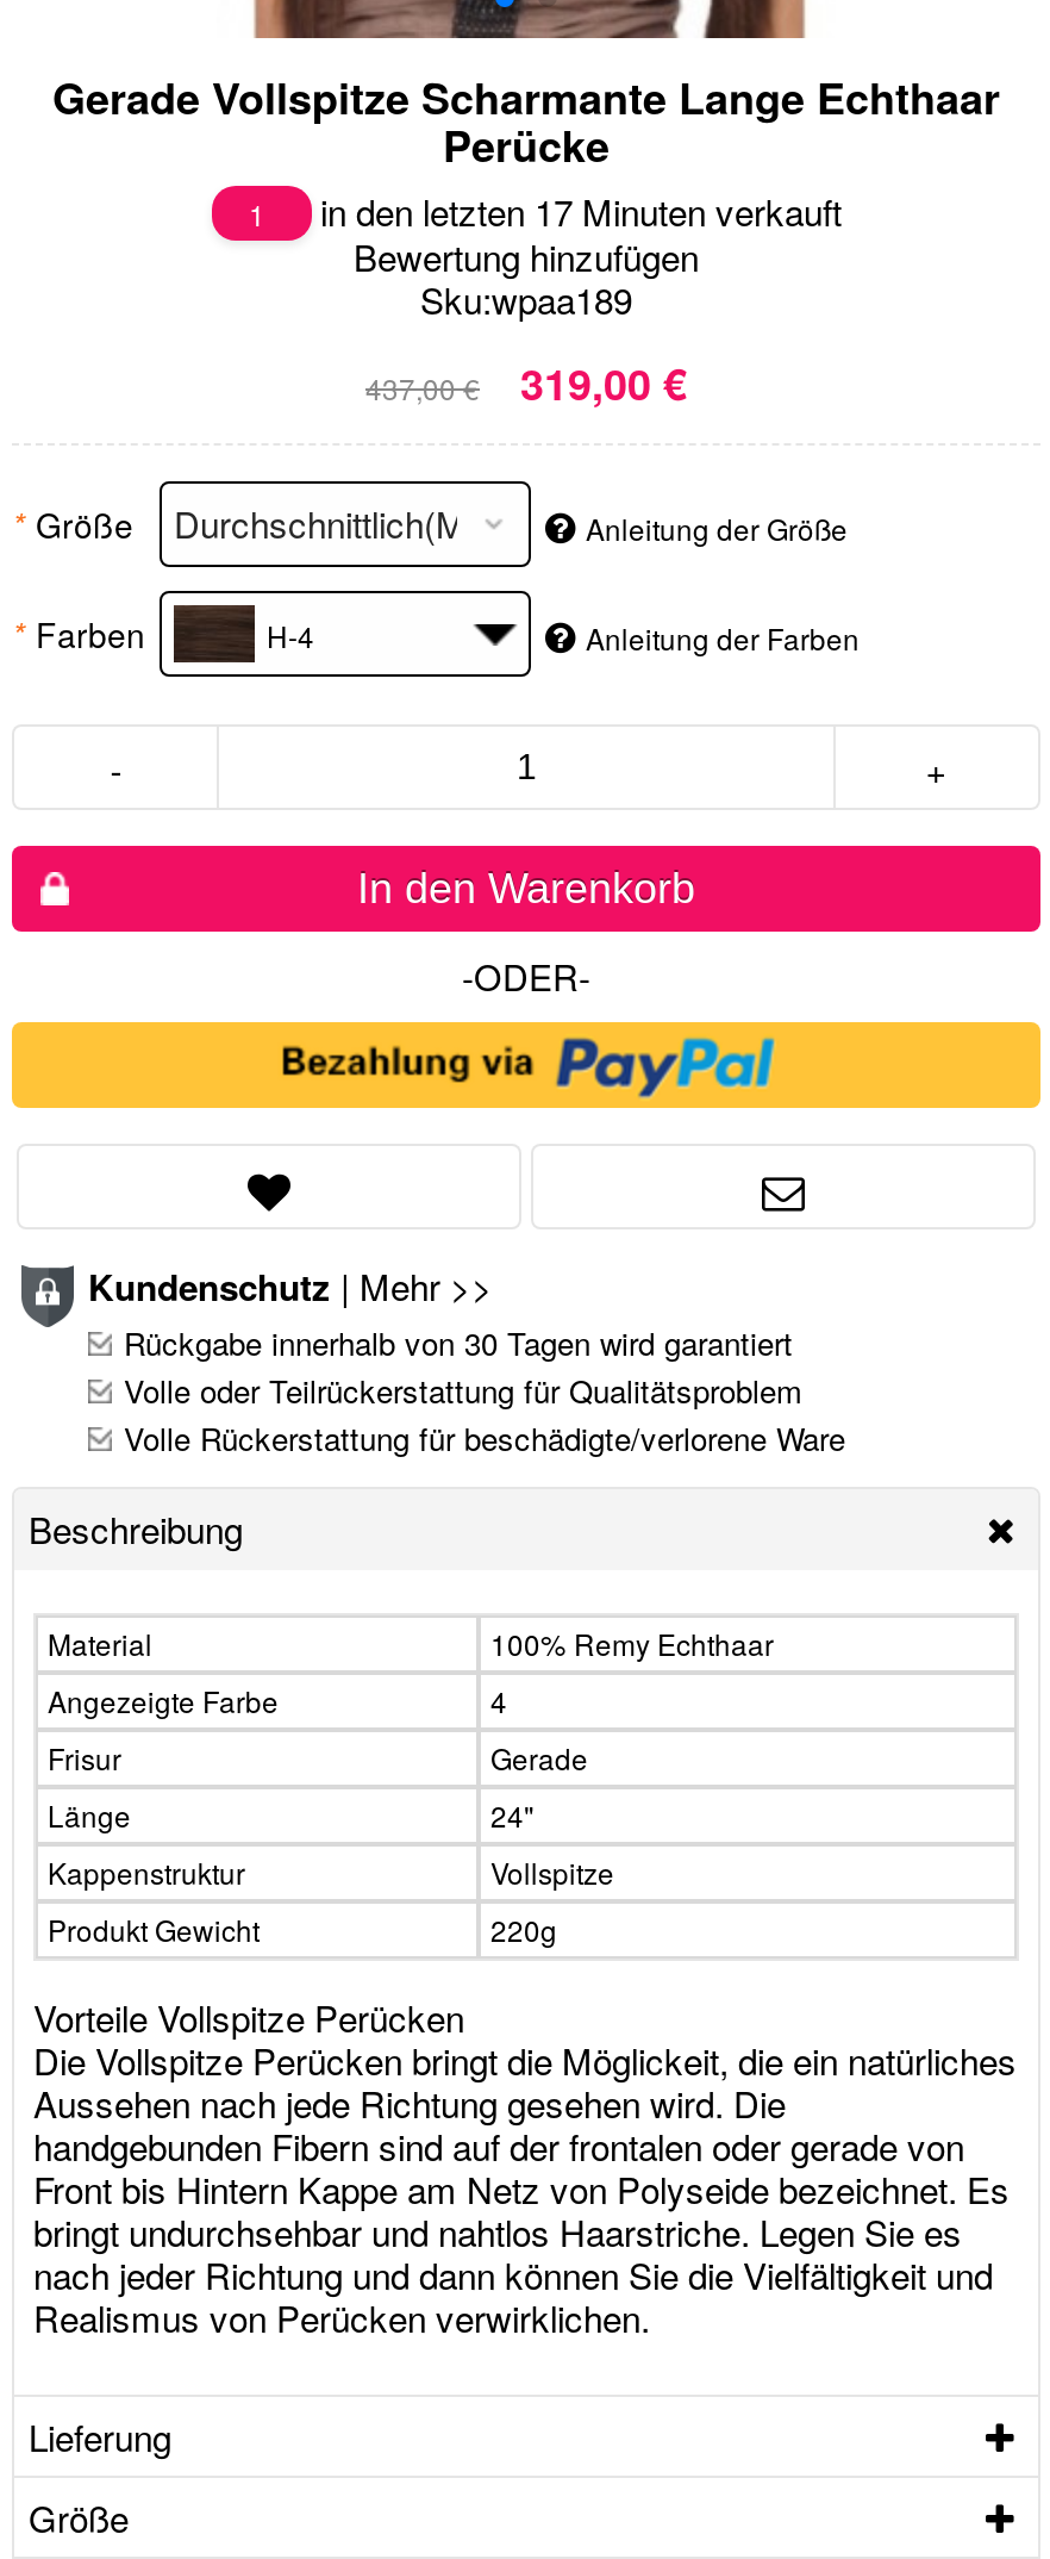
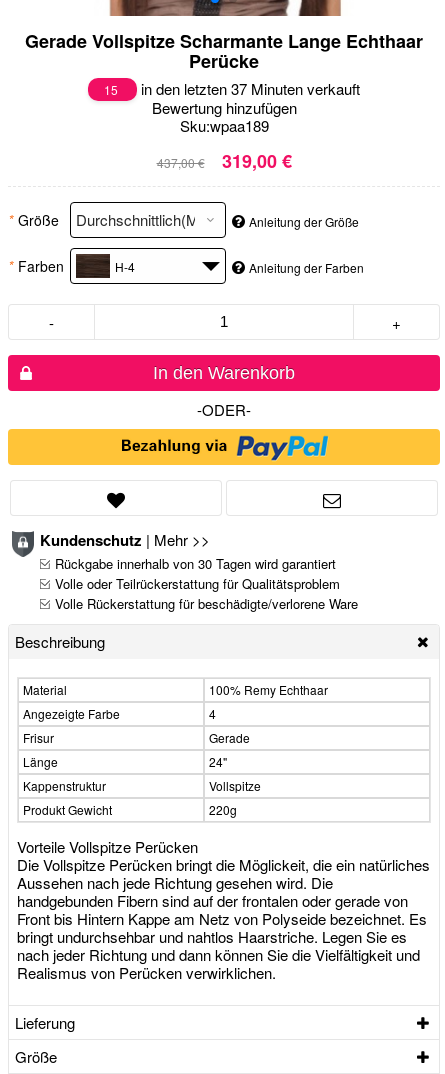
- 1
+ 15

- in den letzten 17 Minuten verkauft
+ in den letzten 37 Minuten verkauft
